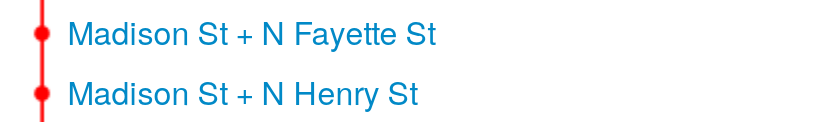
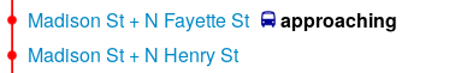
+ approaching
